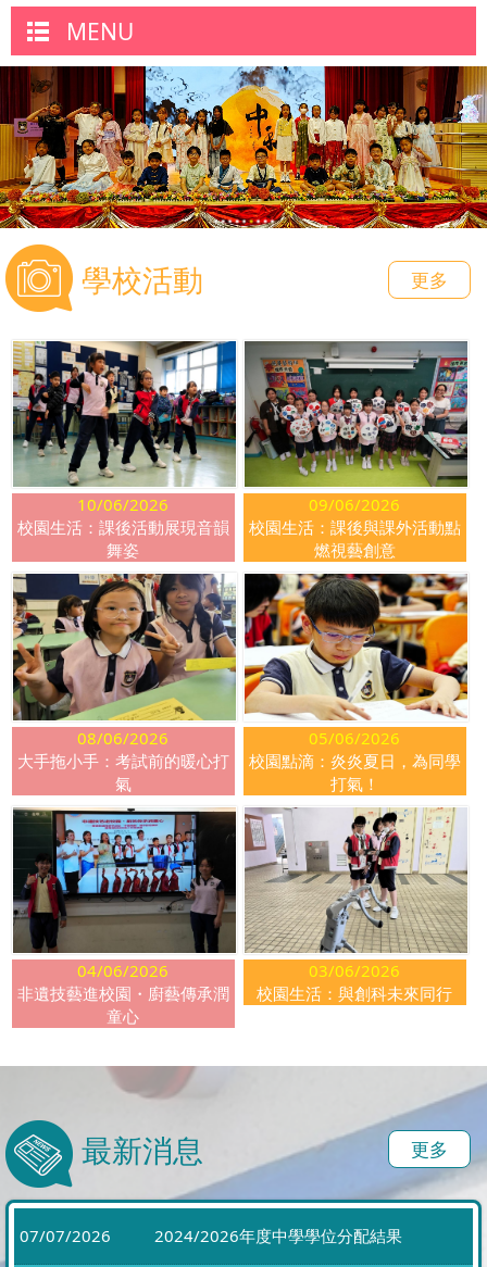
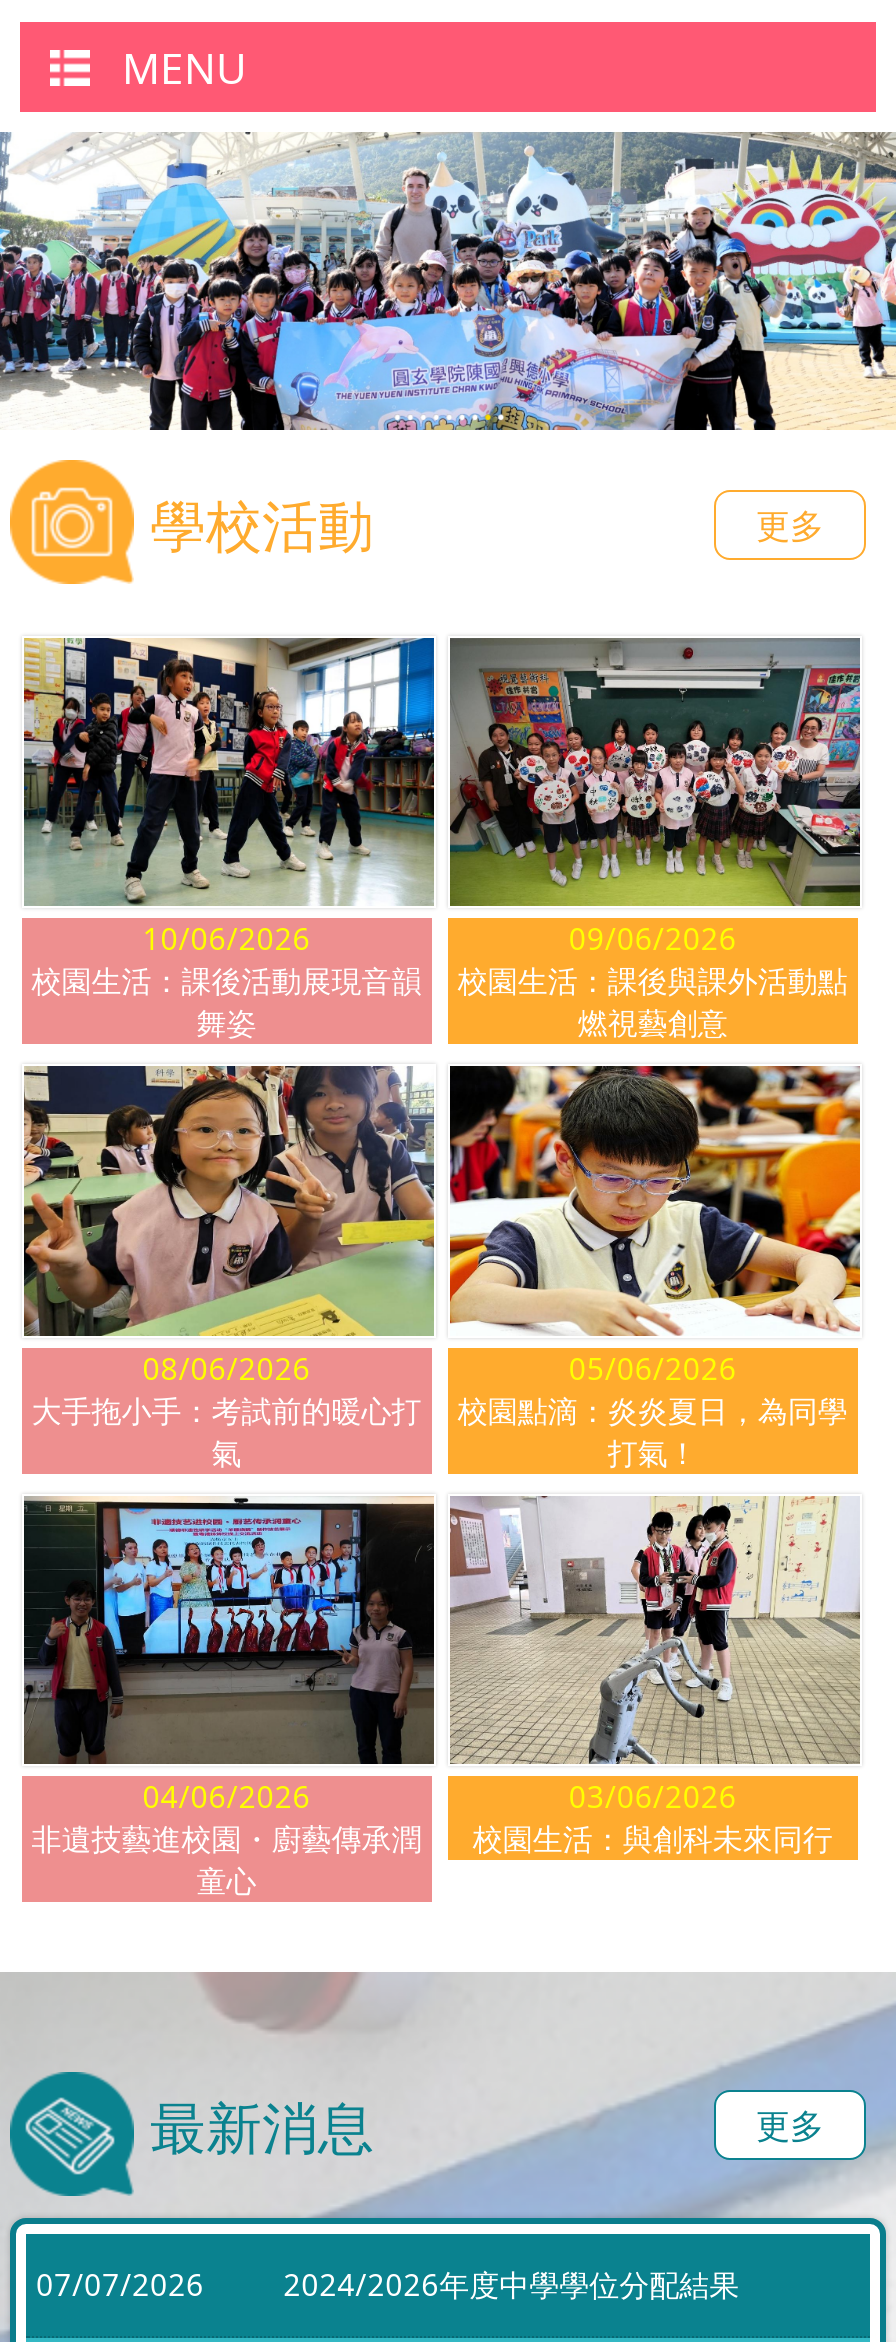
- [image]
+ [image]
